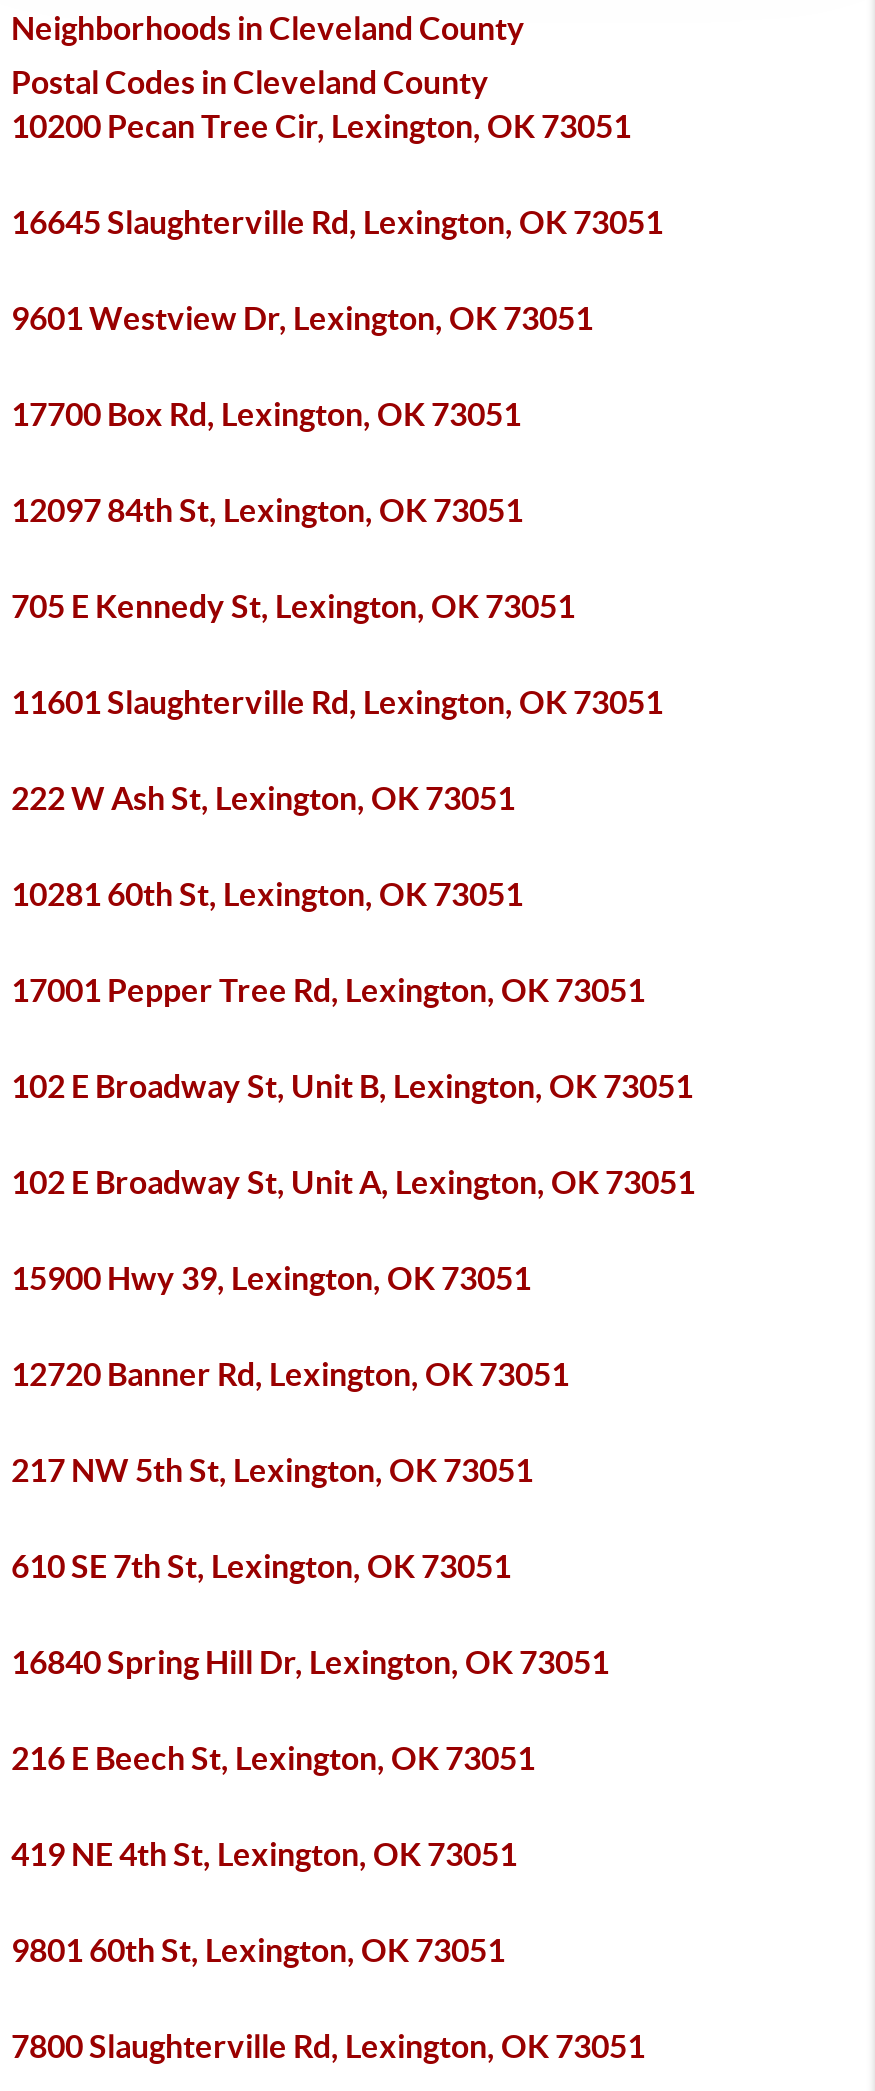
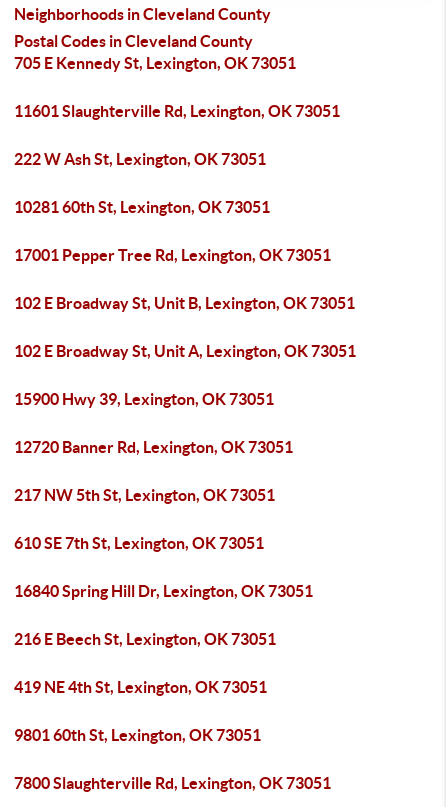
- 10200 Pecan Tree Cir, Lexington, OK 73051
- 16645 Slaughterville Rd, Lexington, OK 73051
- 9601 Westview Dr, Lexington, OK 73051
- 17700 Box Rd, Lexington, OK 73051
- 12097 84th St, Lexington, OK 73051
